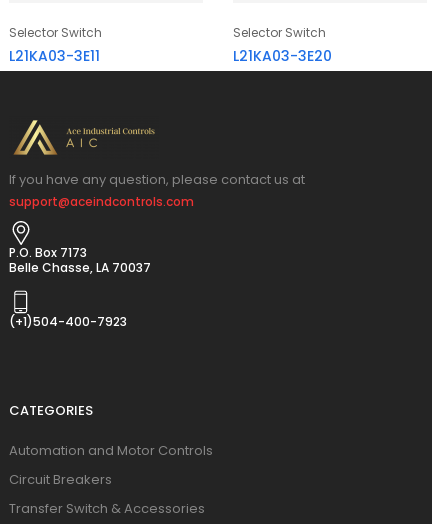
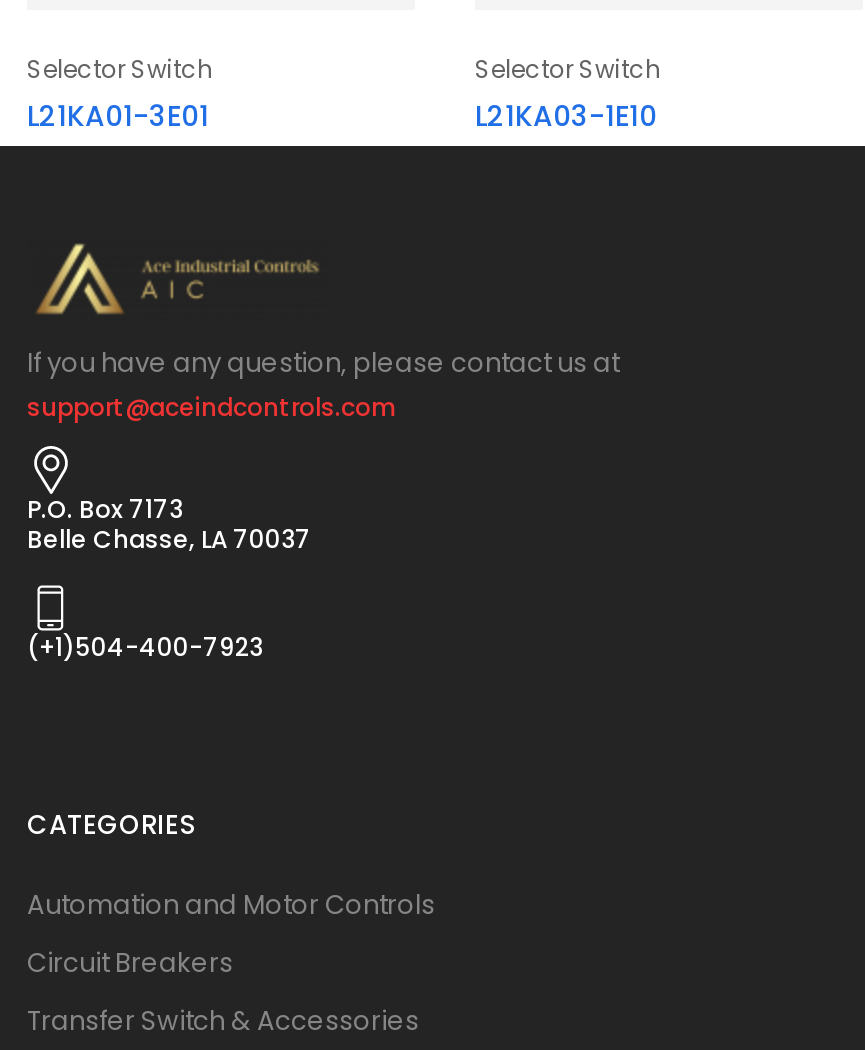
- L21KA03-3E11
+ L21KA01-3E01

- L21KA03-3E20
+ L21KA03-1E10
